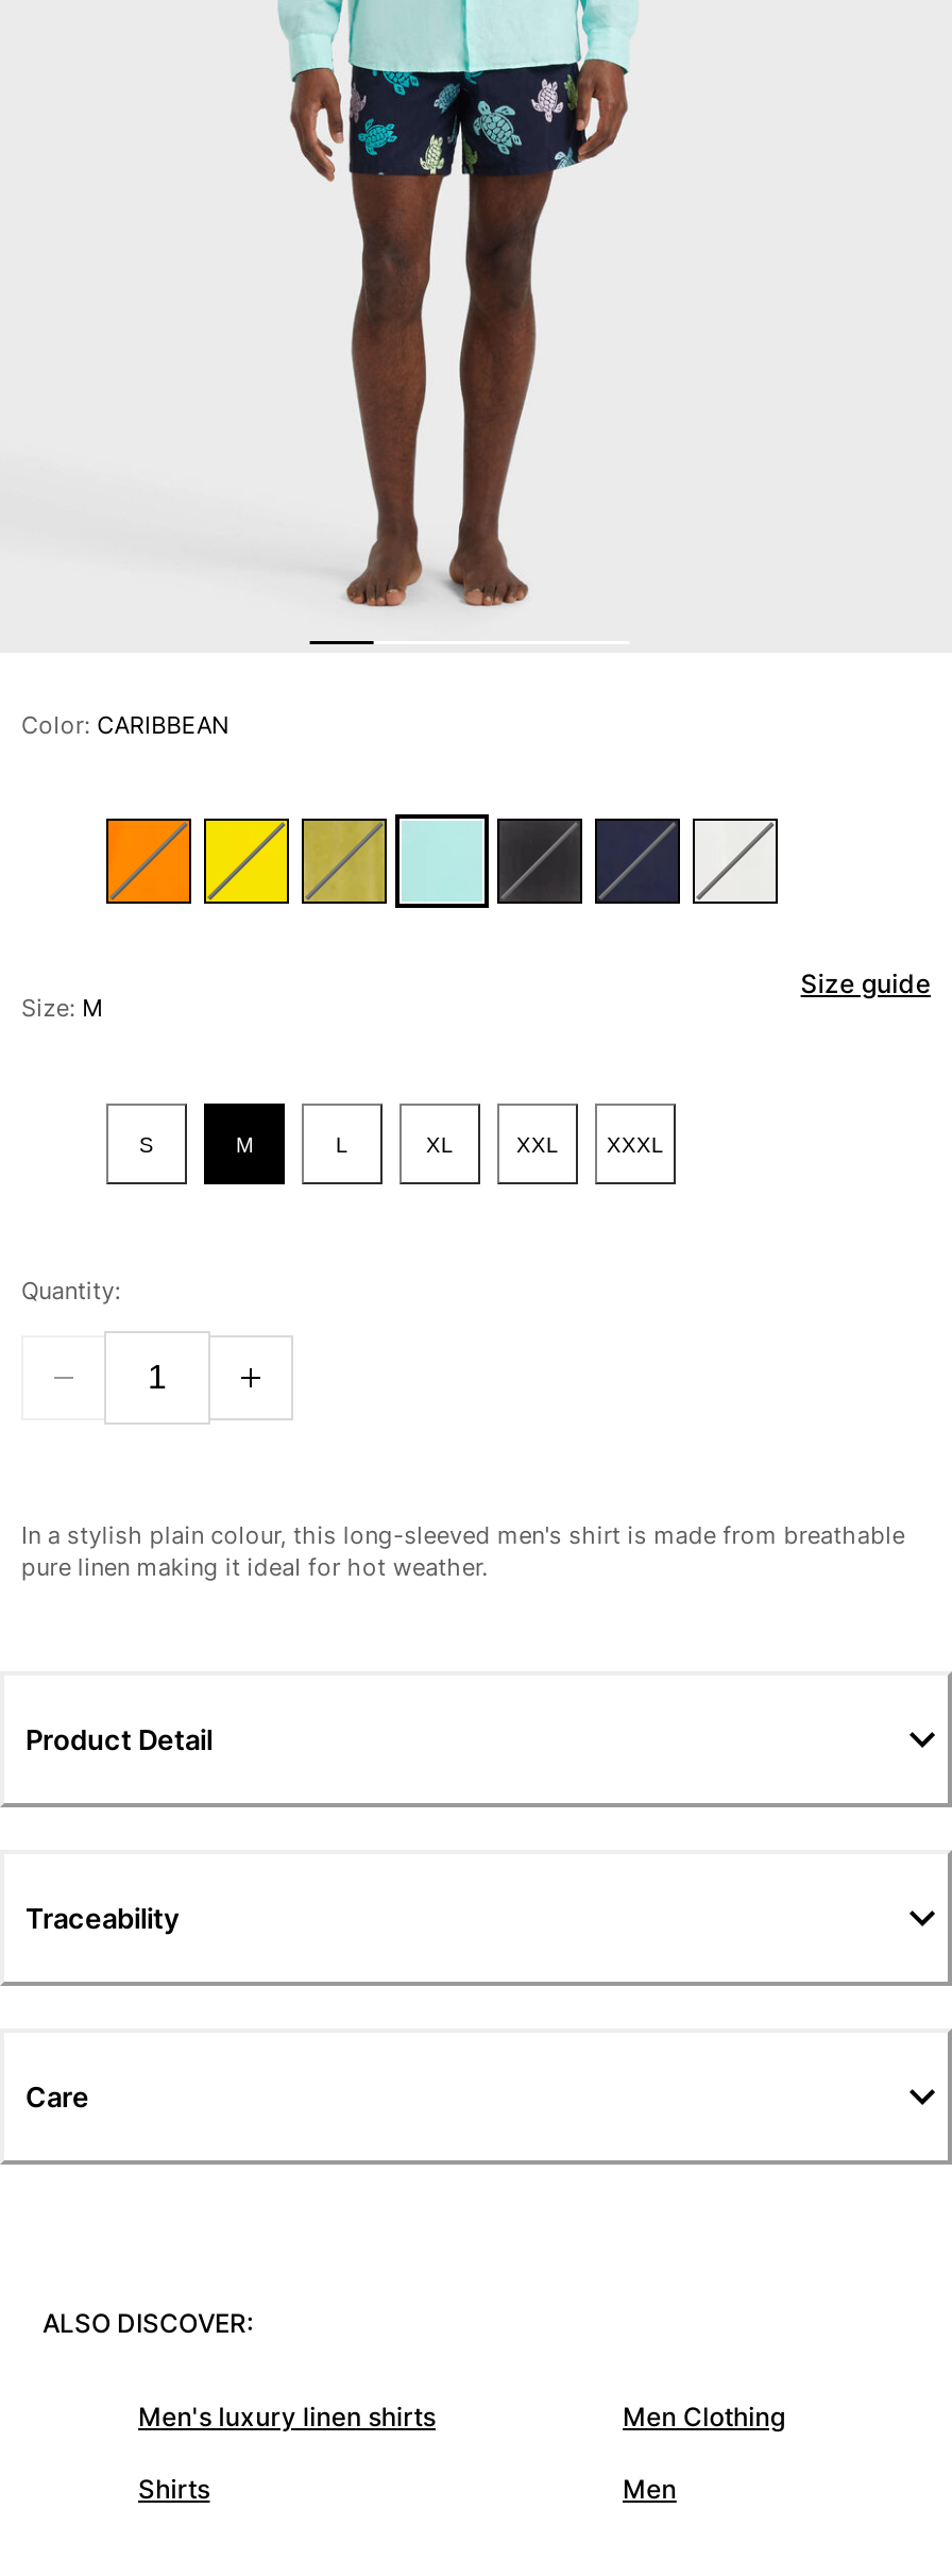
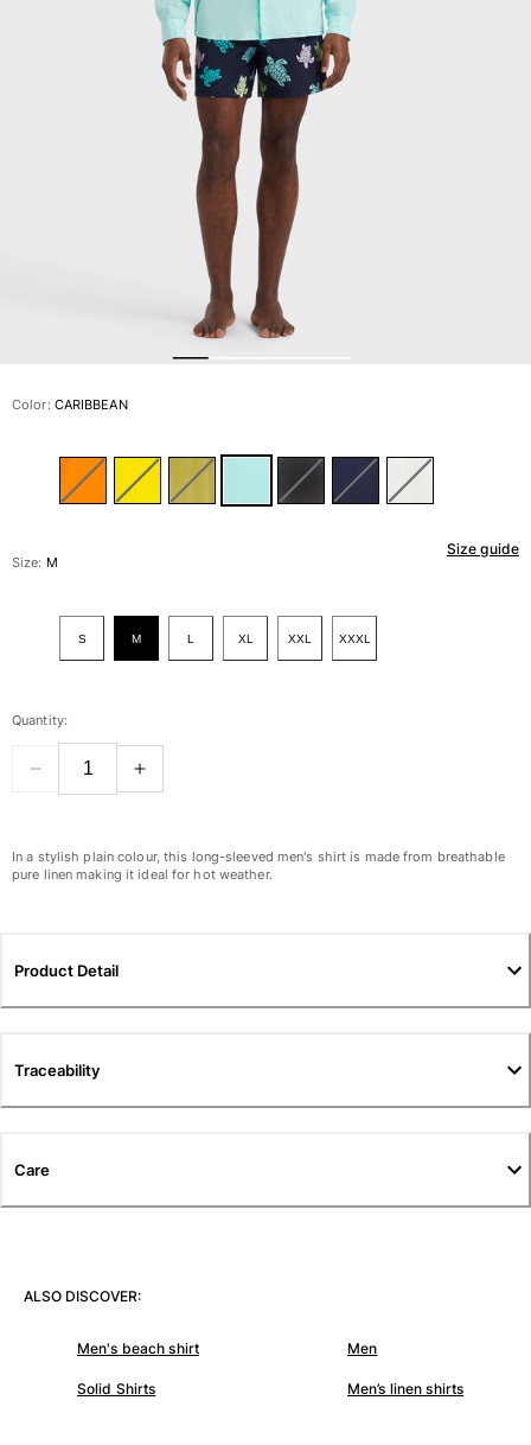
- Men's luxury linen shirts
- Men Clothing
- Shirts
+ Men's beach shirt

+ Solid Shirts
+ Men’s linen shirts

moved up: Men
